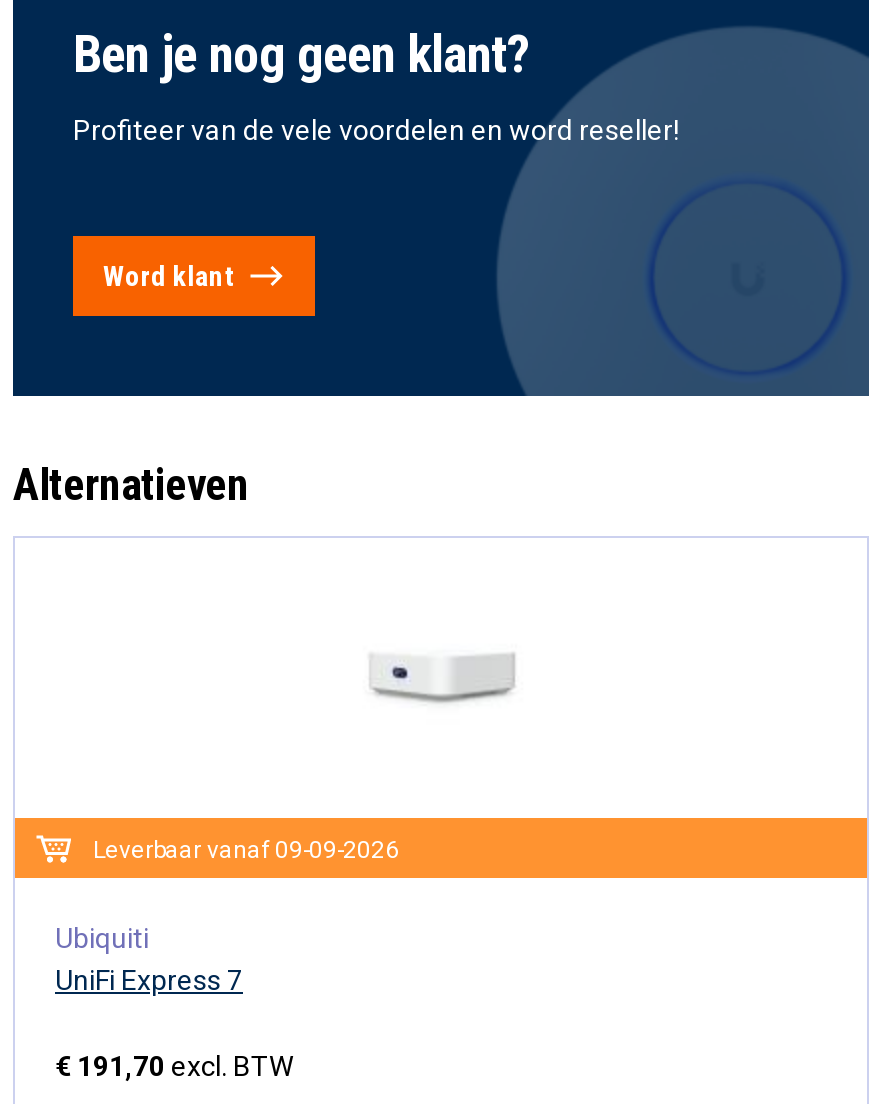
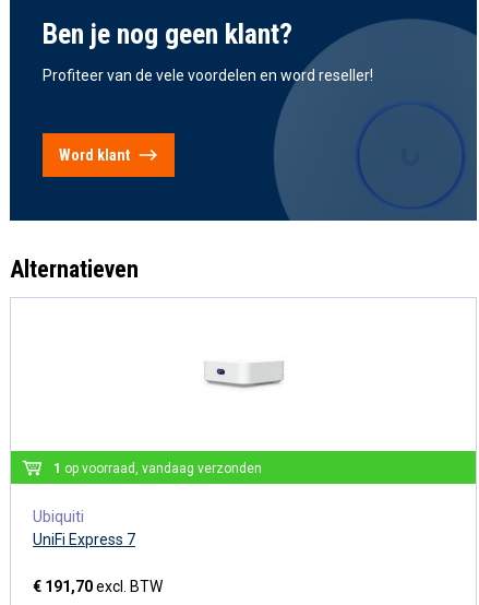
- Leverbaar vanaf 09-09-2026
+ 1 op voorraad, vandaag verzonden
